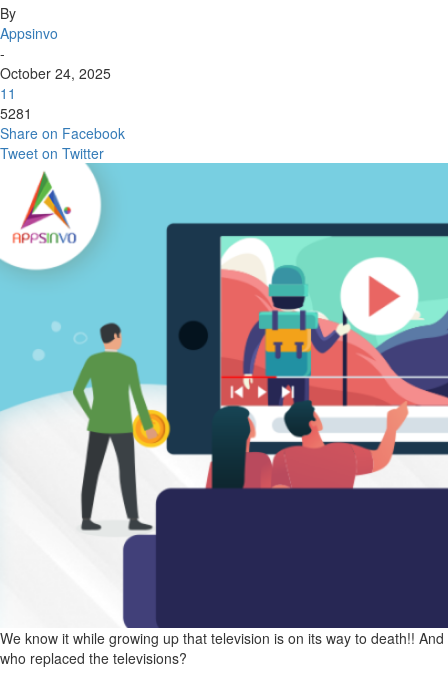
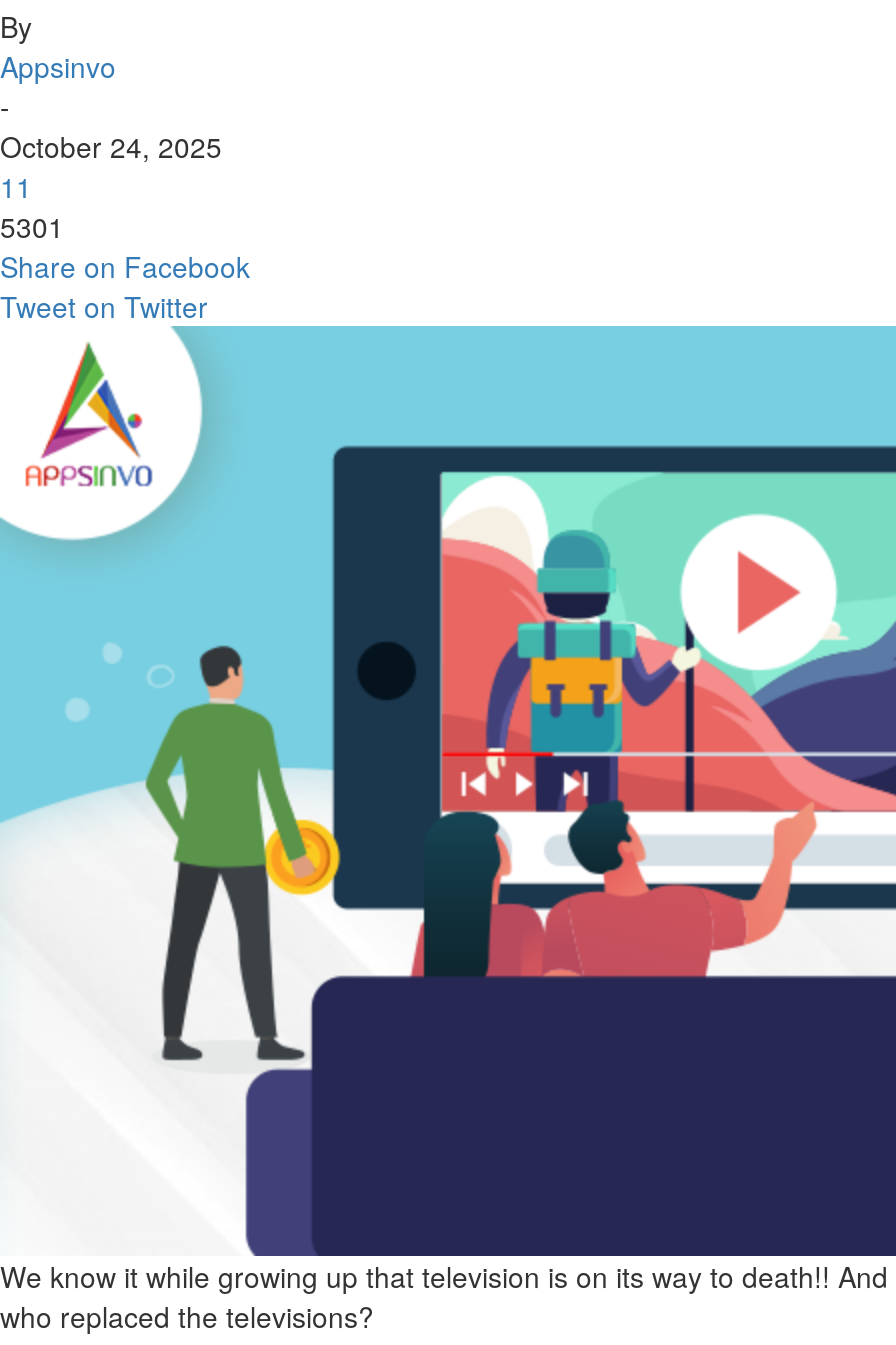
- 5281
+ 5301
